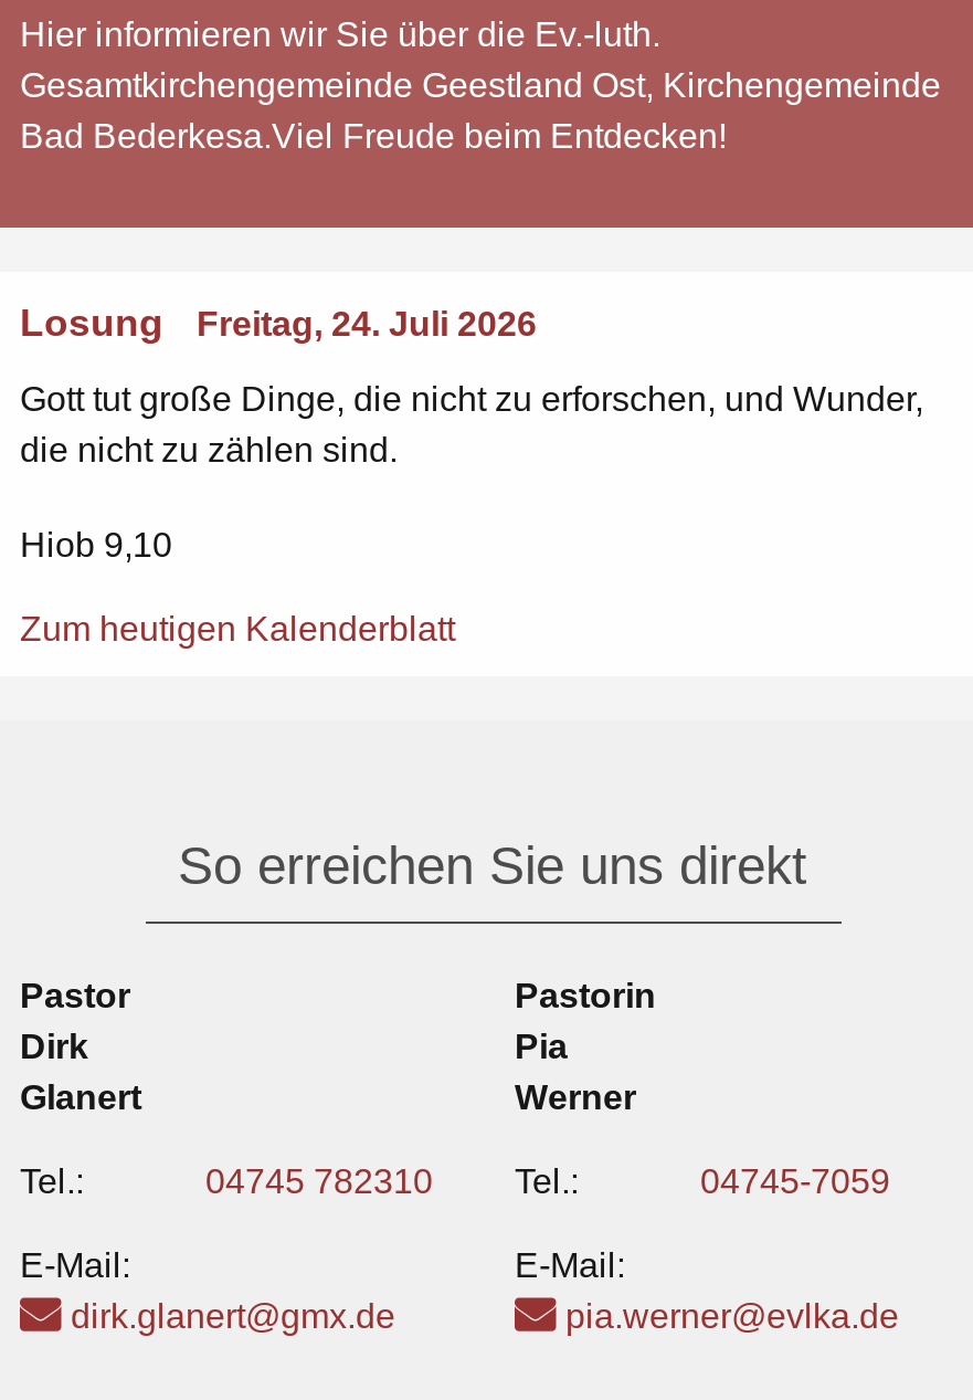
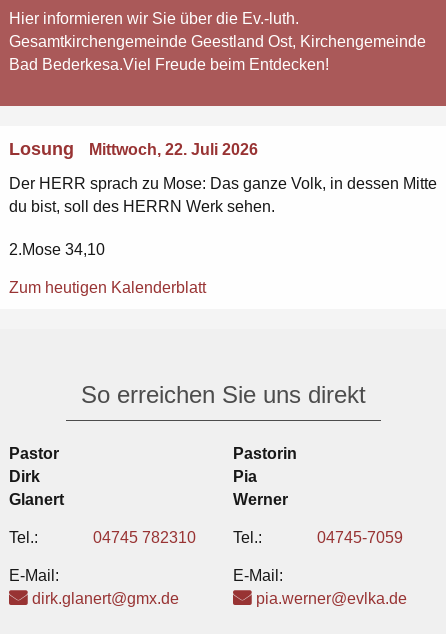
- Losung Freitag, 24. Juli 2026
+ Losung Mittwoch, 22. Juli 2026

- Gott tut große Dinge, die nicht zu erforschen, und Wunder,
- die nicht zu zählen sind.
+ Der HERR sprach zu Mose: Das ganze Volk, in dessen Mitte
+ du bist, soll des HERRN Werk sehen.

- Hiob 9,10
+ 2.Mose 34,10
